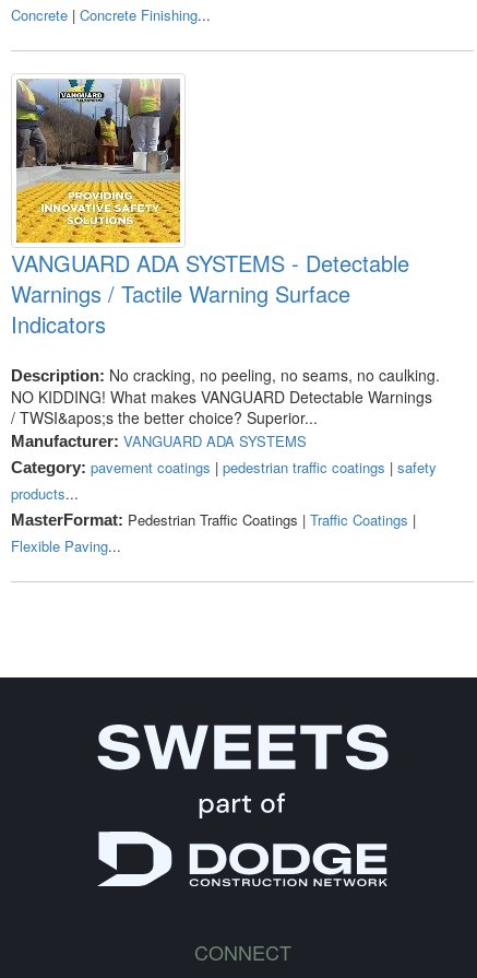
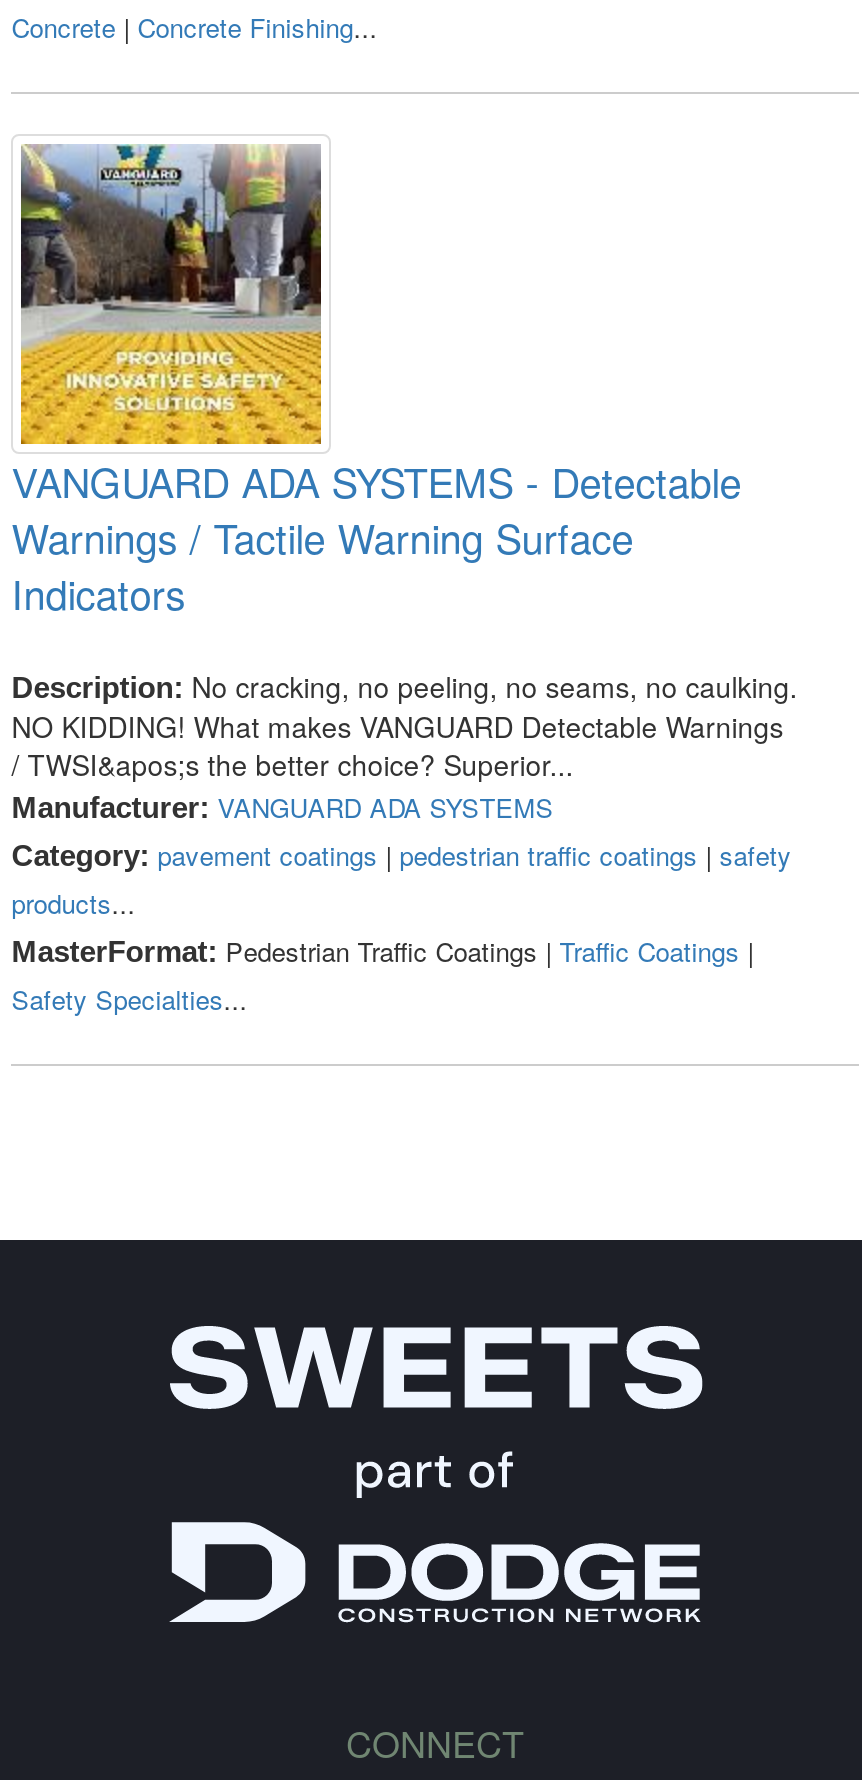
- Flexible Paving...
+ Safety Specialties...
